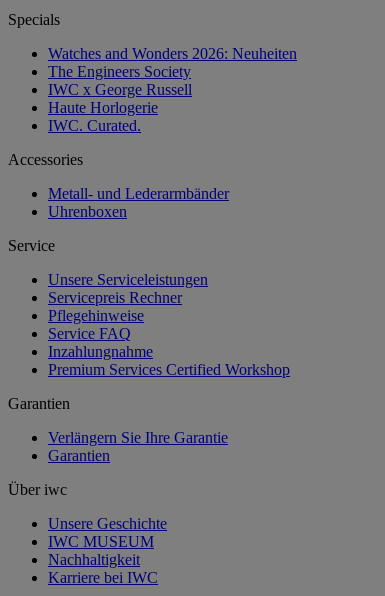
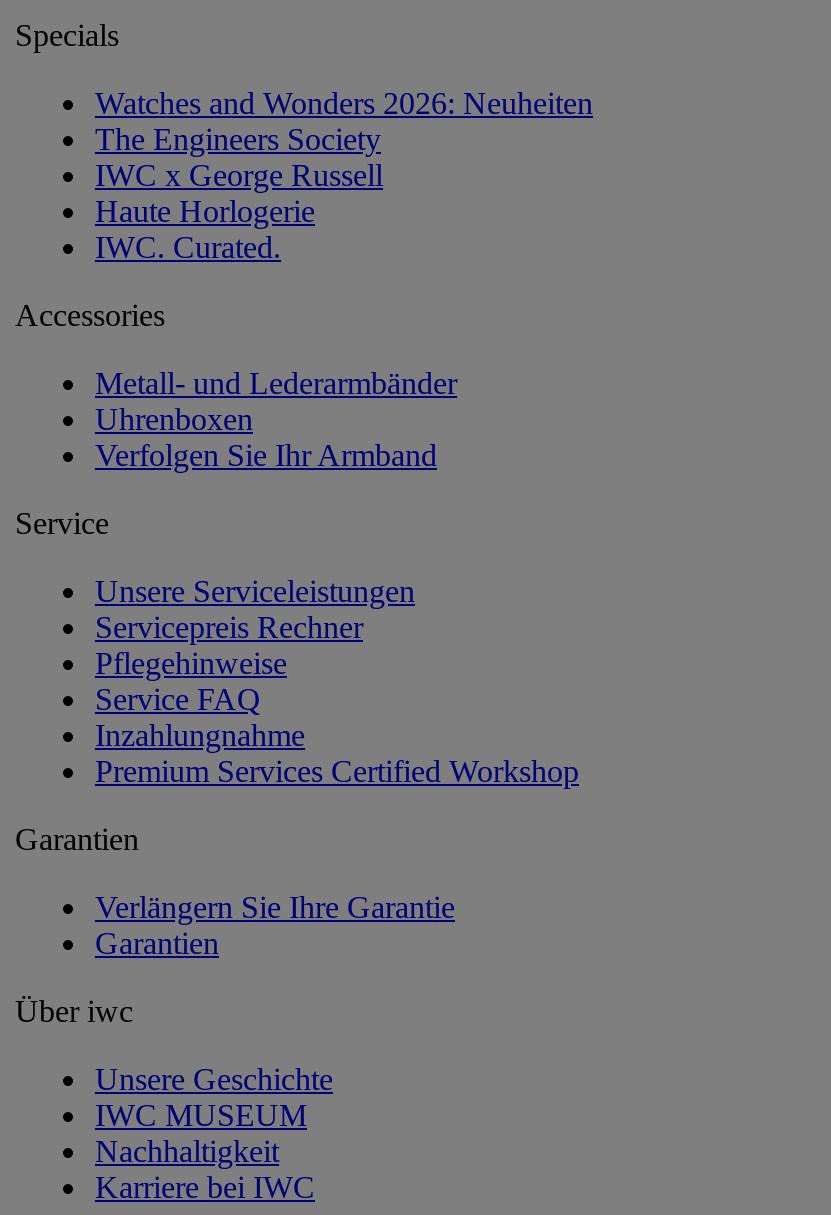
+ Verfolgen Sie Ihr Armband
